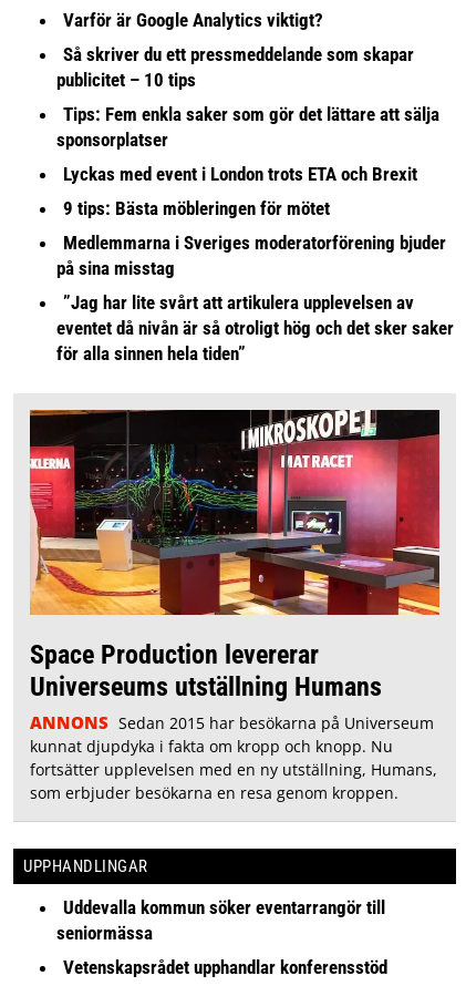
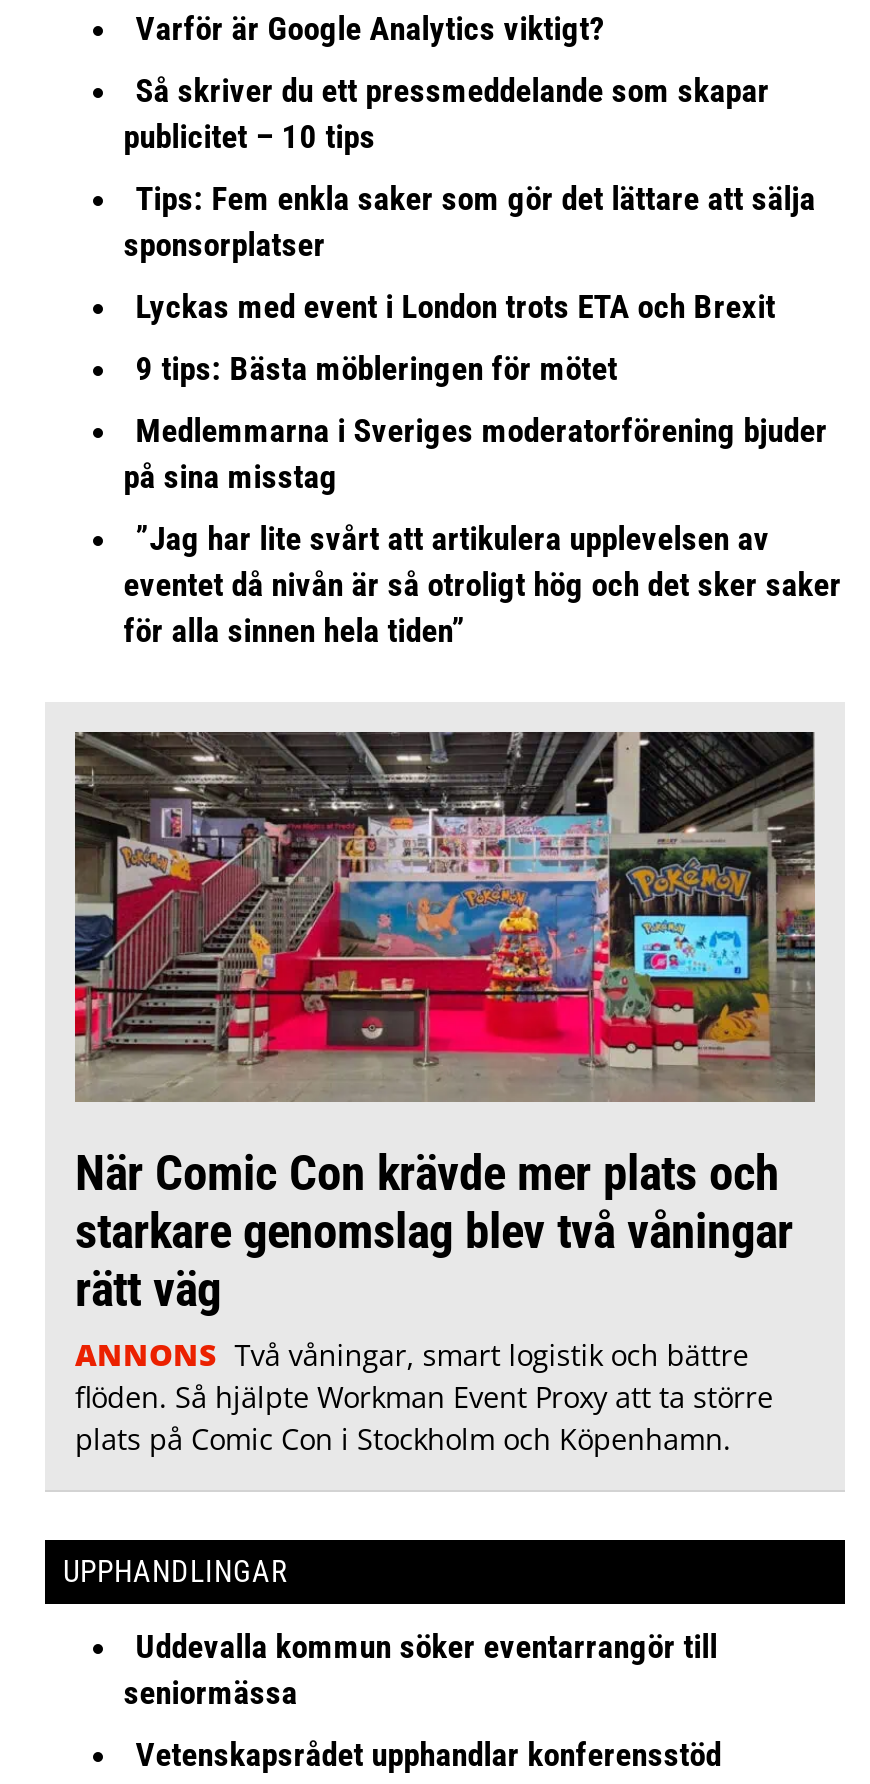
- [image]
- Space Production levererar
- Universeums utställning Humans
- ANNONS Sedan 2015 har besökarna på Universeum
- kunnat djupdyka i fakta om kropp och knopp. Nu
- fortsätter upplevelsen med en ny utställning, Humans,
- som erbjuder besökarna en resa genom kroppen.
+ [image]
+ När Comic Con krävde mer plats och
+ starkare genomslag blev två våningar
+ rätt väg
+ ANNONS Två våningar, smart logistik och bättre
+ flöden. Så hjälpte Workman Event Proxy att ta större
+ plats på Comic Con i Stockholm och Köpenhamn.
